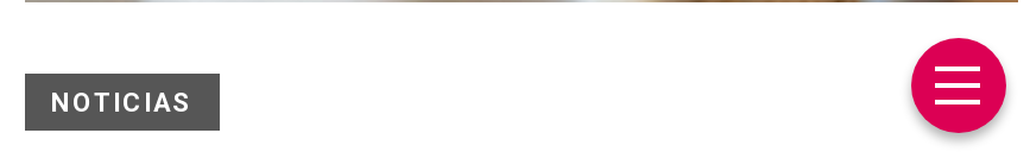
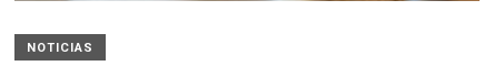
- [image]
